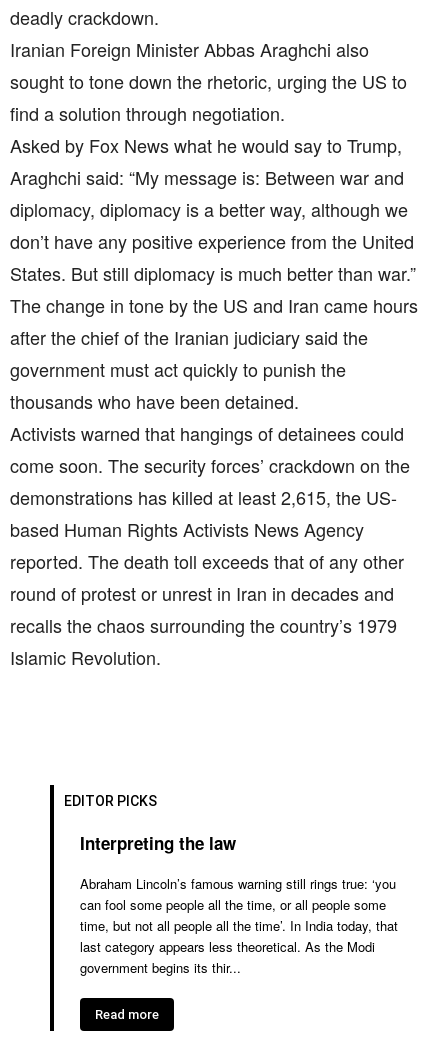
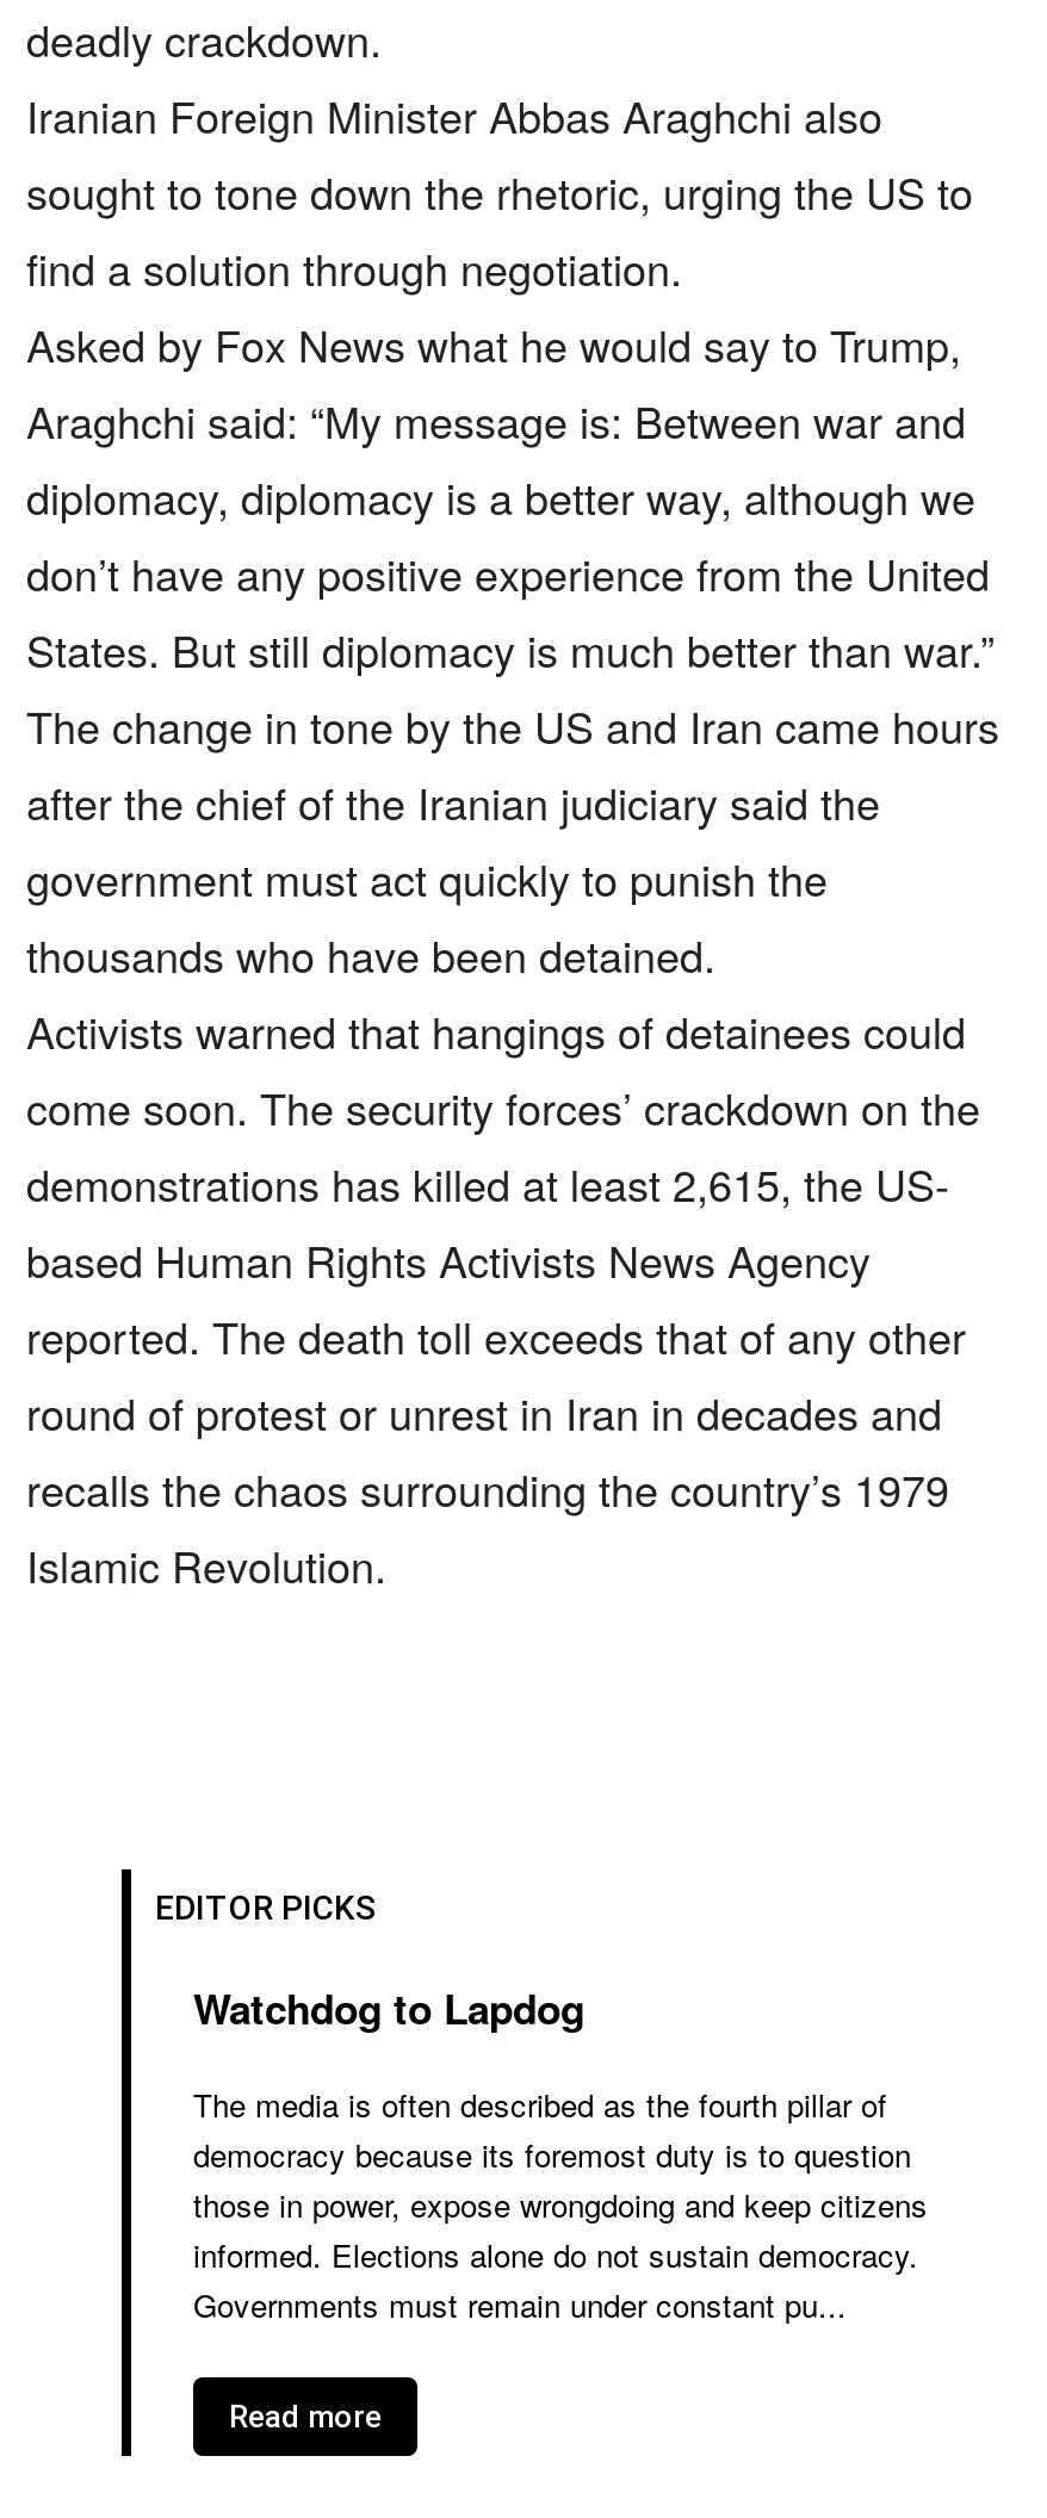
- Interpreting the law
+ Watchdog to Lapdog

- Abraham Lincoln’s famous warning still rings true: ‘you
- can fool some people all the time, or all people some
- time, but not all people all the time’. In India today, that
- last category appears less theoretical. As the Modi
- government begins its thir...
+ The media is often described as the fourth pillar of
+ democracy because its foremost duty is to question
+ those in power, expose wrongdoing and keep citizens
+ informed. Elections alone do not sustain democracy.
+ Governments must remain under constant pu...
